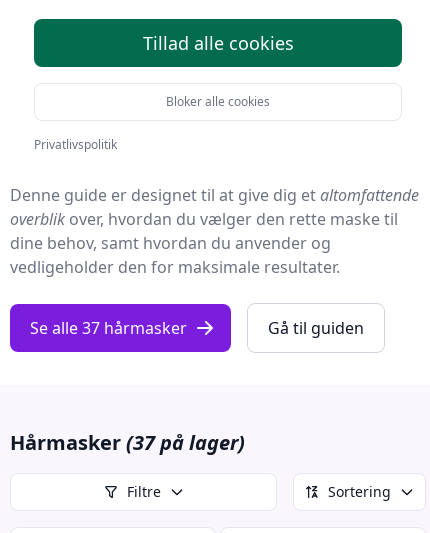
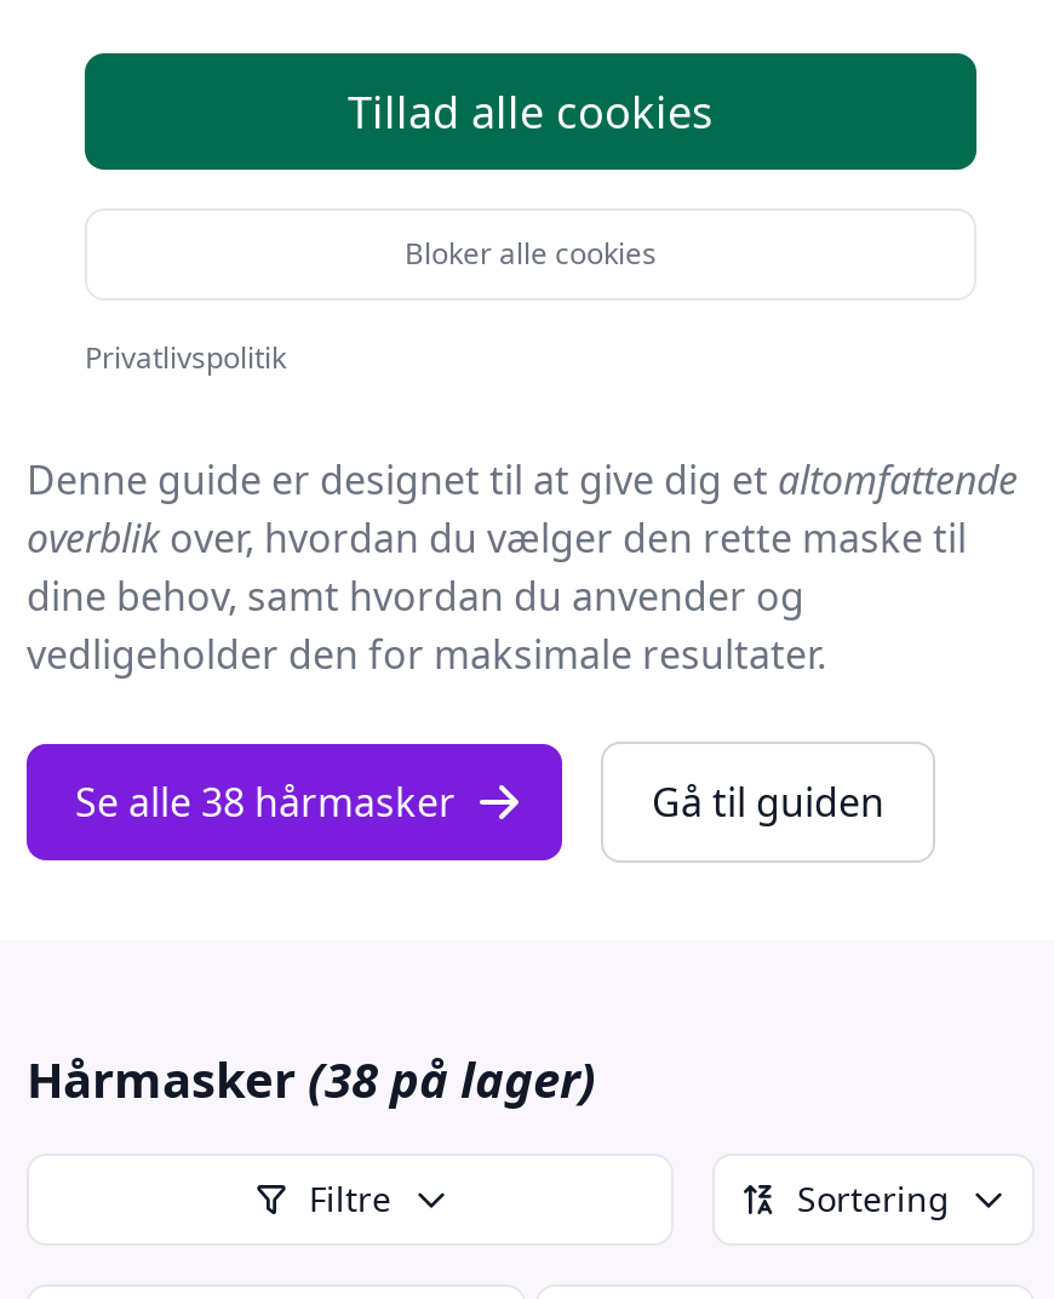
- Se alle 37 hårmasker
+ Se alle 38 hårmasker

- Hårmasker (37 på lager)
+ Hårmasker (38 på lager)
